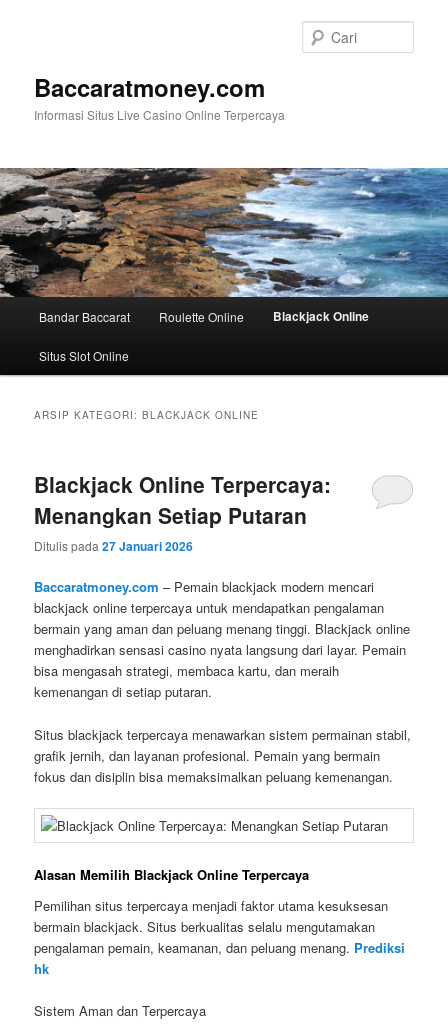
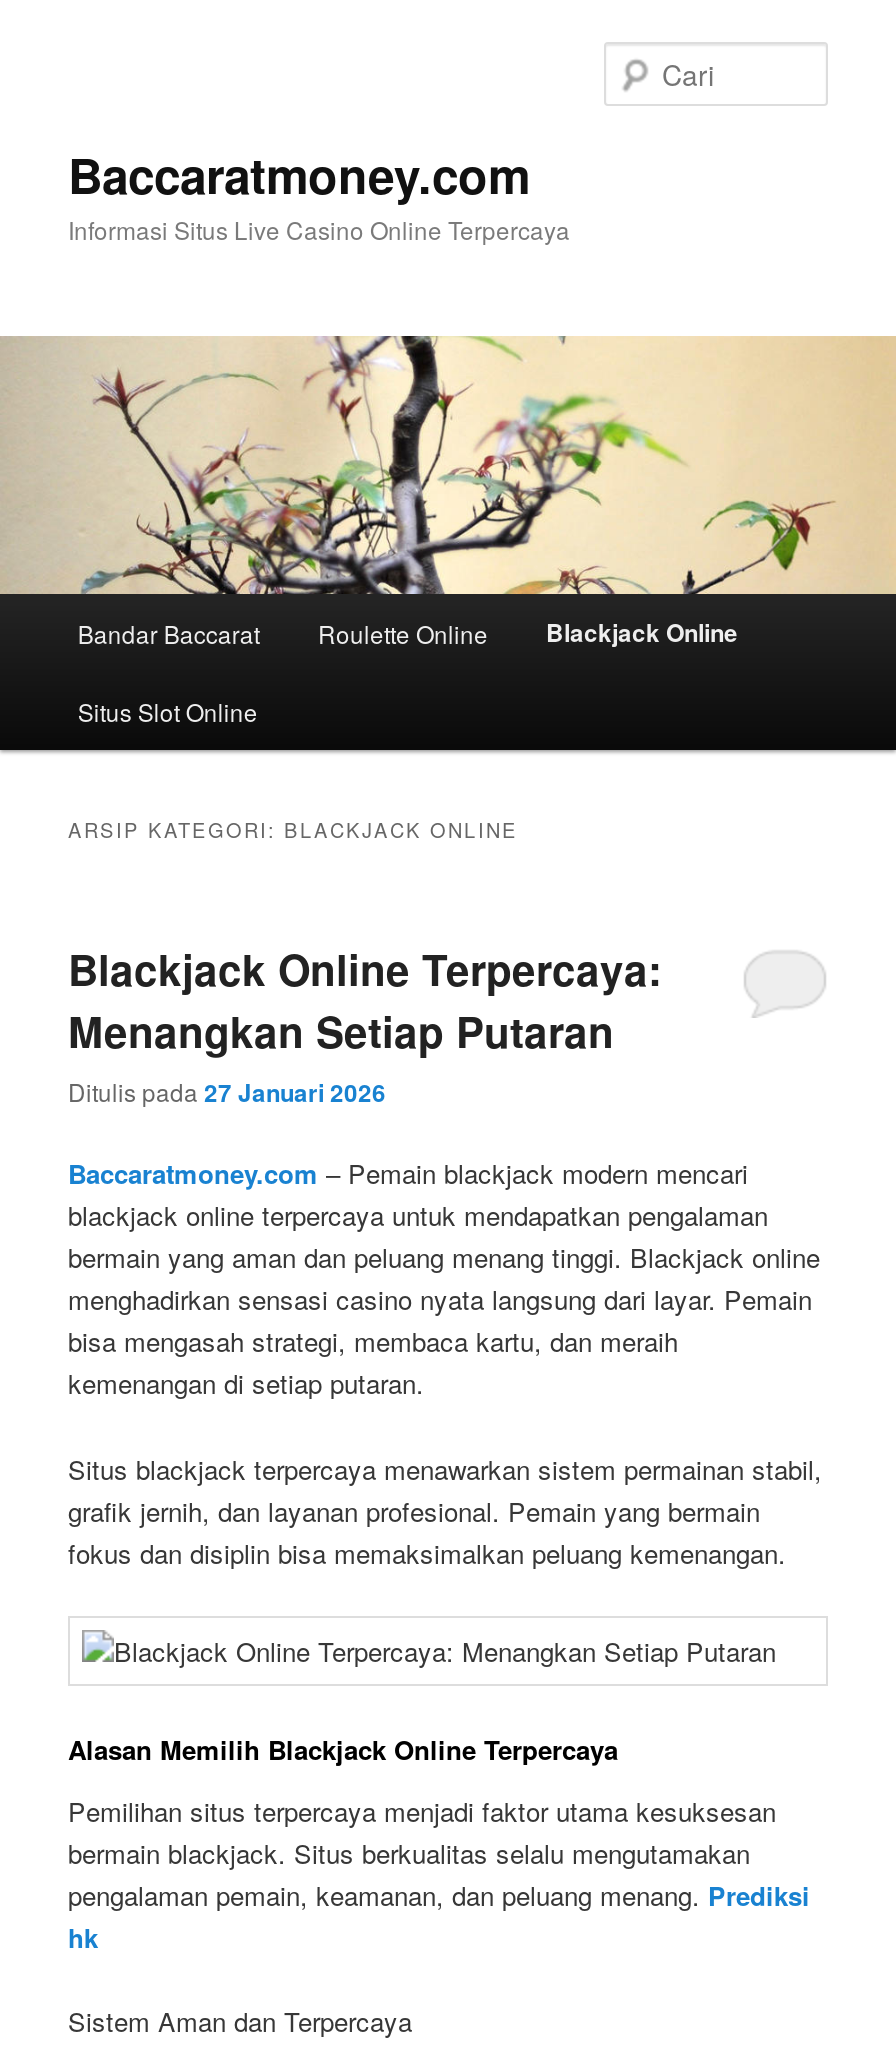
- [image]
+ [image]
